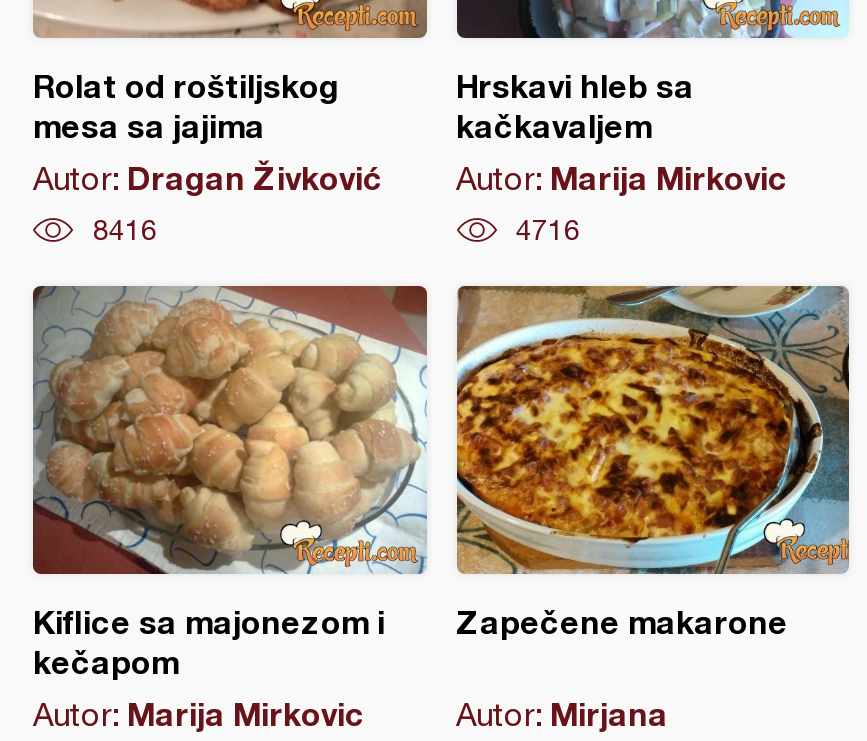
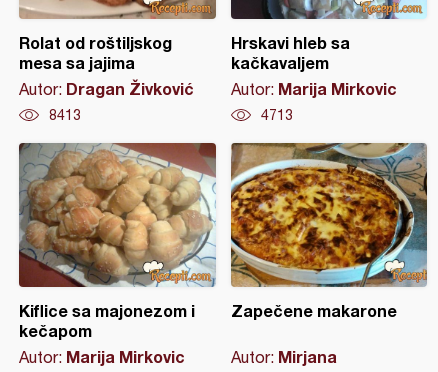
- 8416
+ 8413

- 4716
+ 4713
